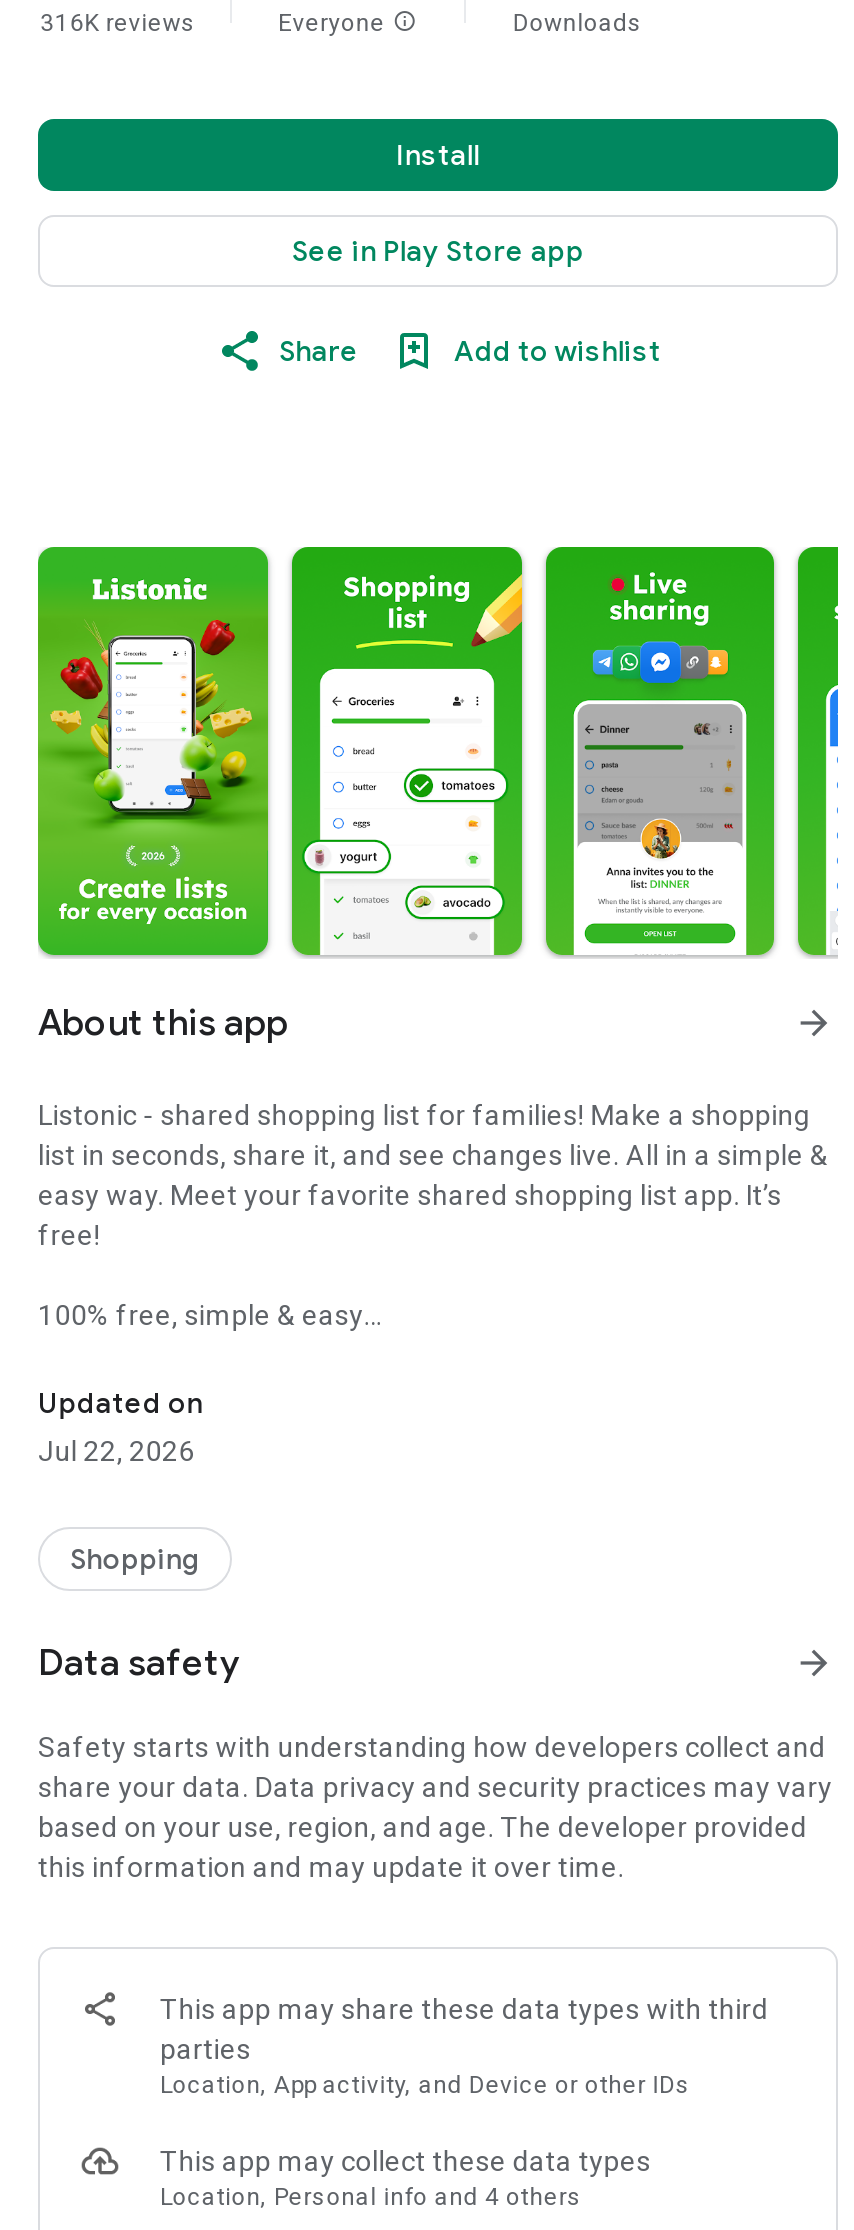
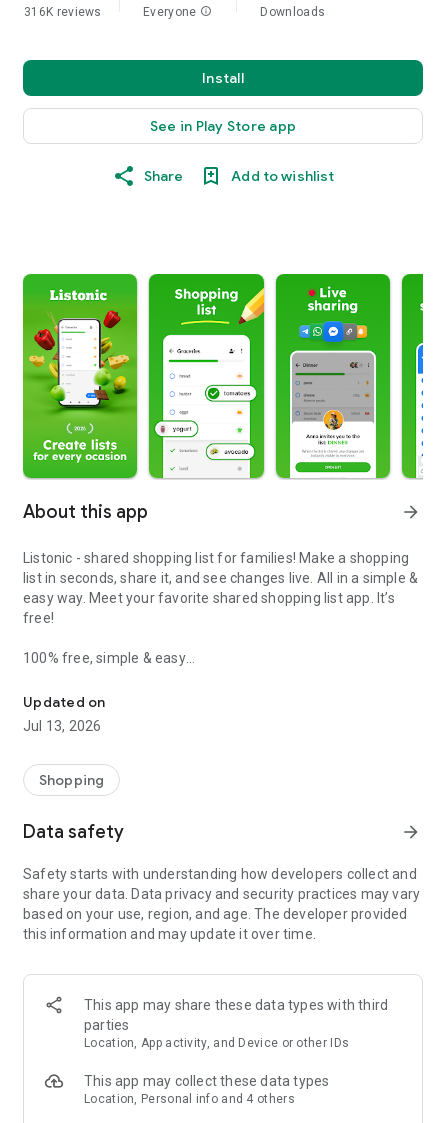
- Jul 22, 2026
+ Jul 13, 2026
